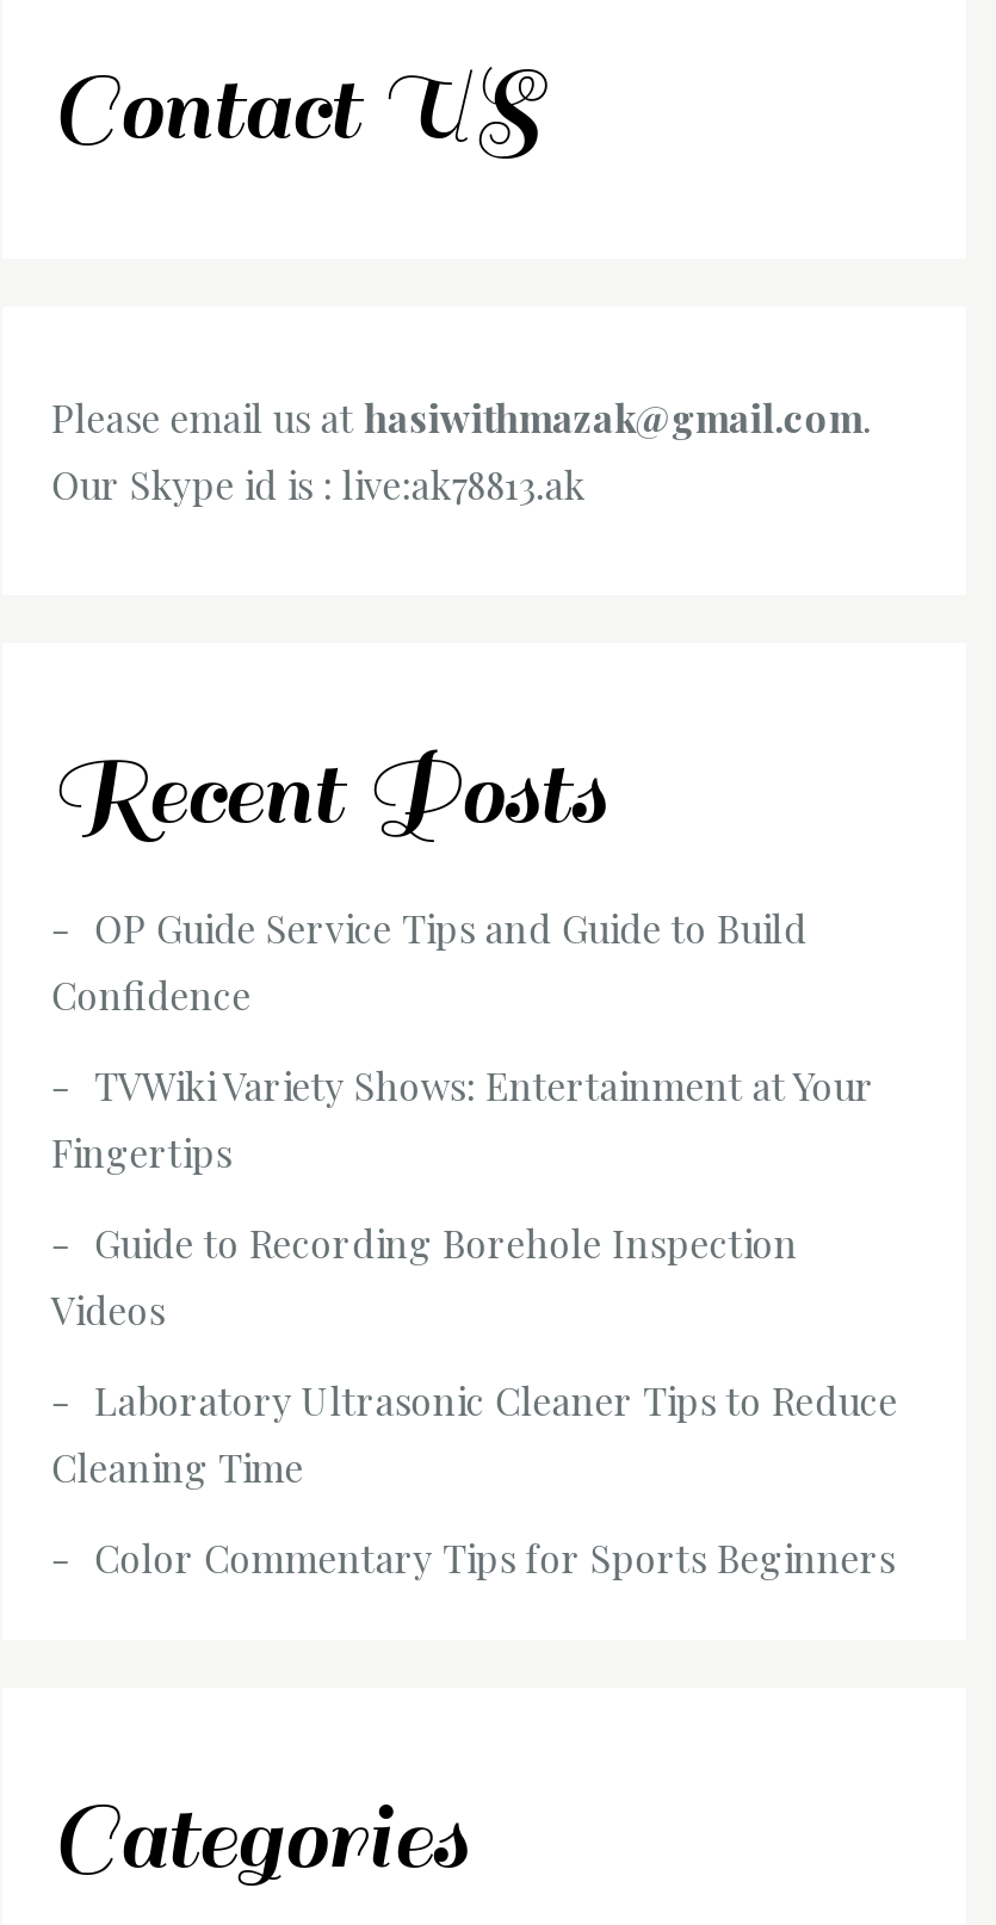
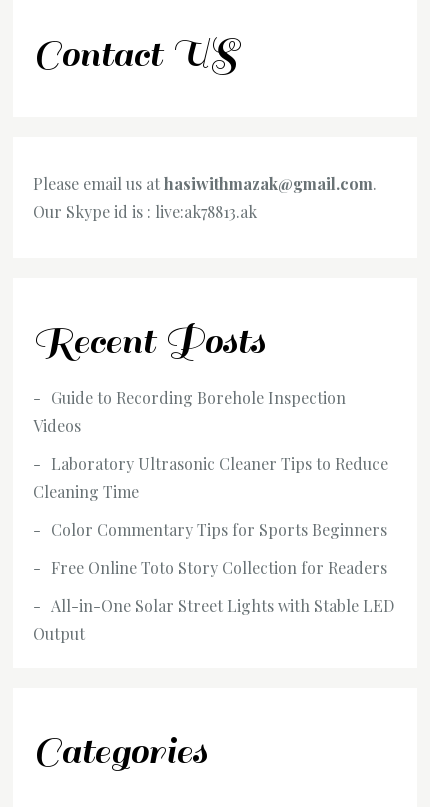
- OP Guide Service Tips and Guide to Build
- Confidence
- TVWiki Variety Shows: Entertainment at Your
- Fingertips

moved up: Guide to Recording Borehole Inspection | Videos | Laboratory Ultrasonic Cleaner Tips to Reduce | Cleaning Time | Color Commentary Tips for Sports Beginners

+ Free Online Toto Story Collection for Readers
+ All-in-One Solar Street Lights with Stable LED
+ Output
